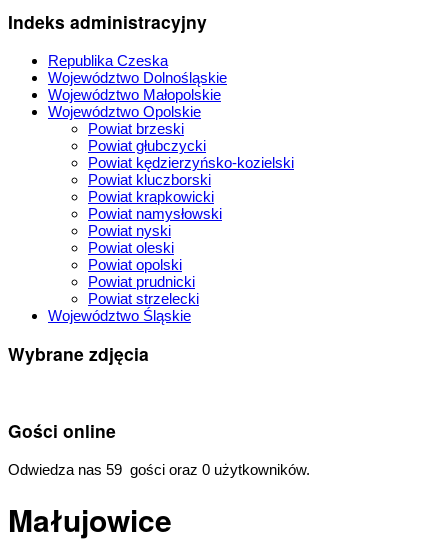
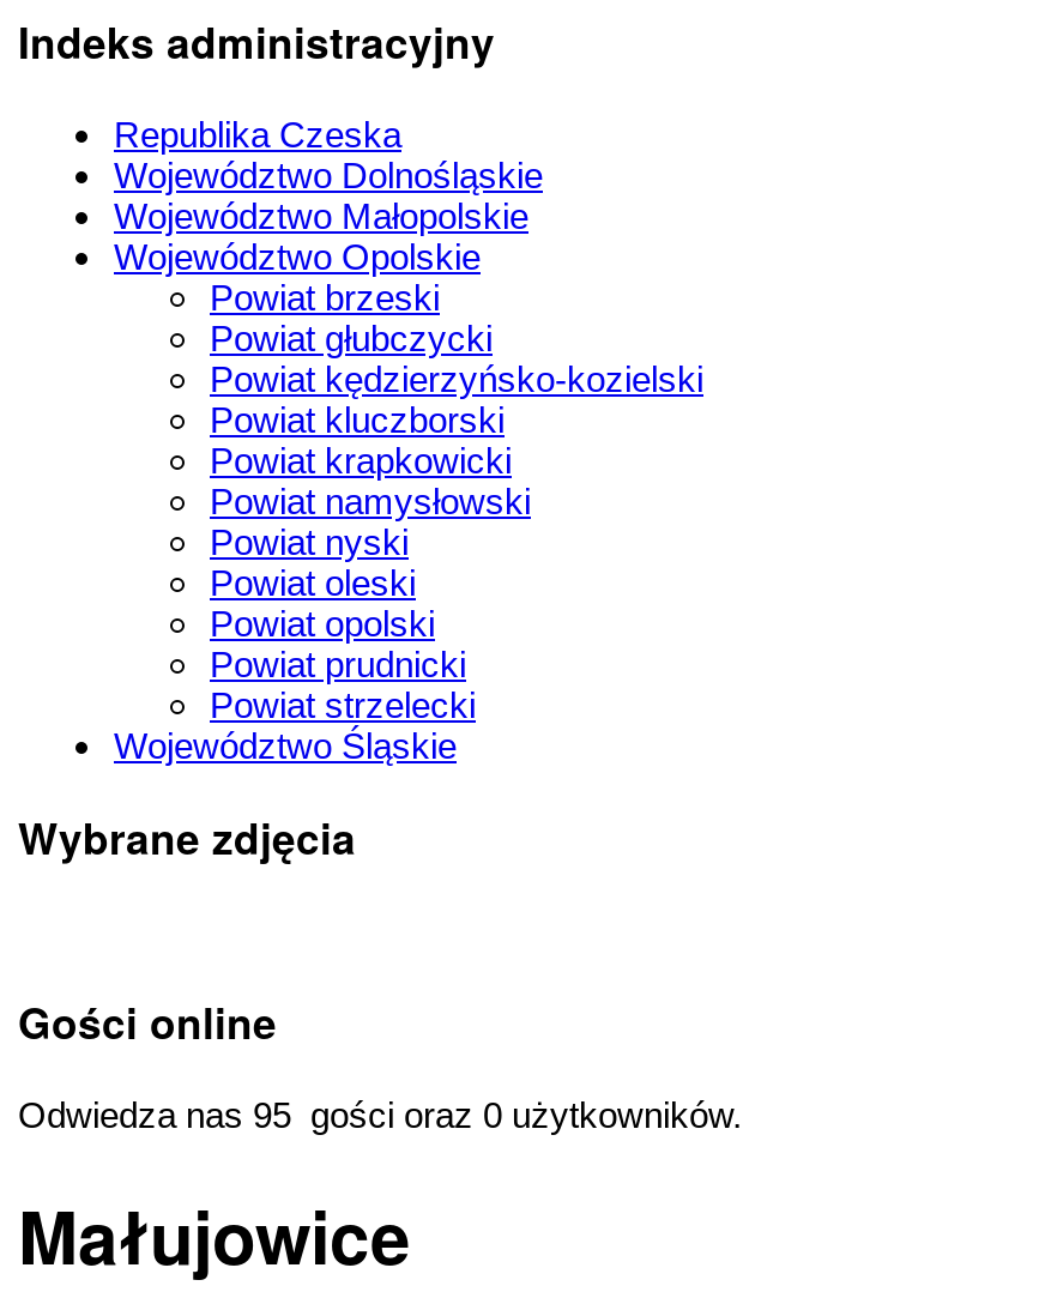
- Odwiedza nas 59 gości oraz 0 użytkowników.
+ Odwiedza nas 95 gości oraz 0 użytkowników.
